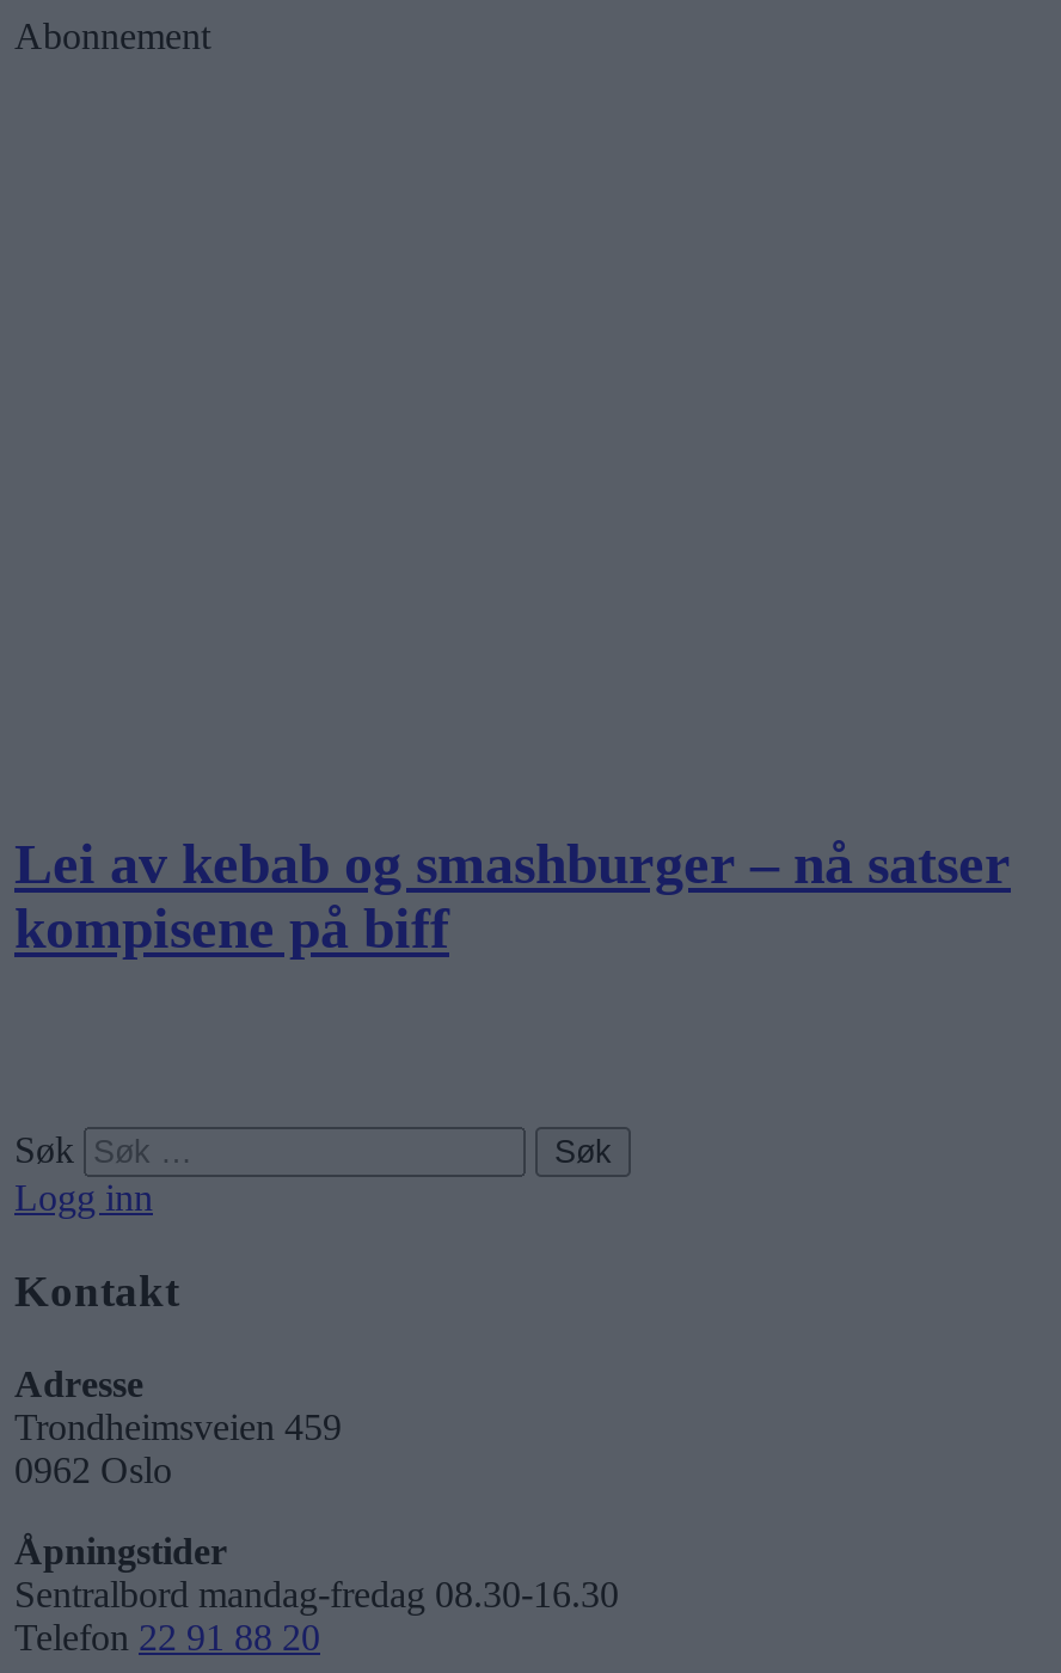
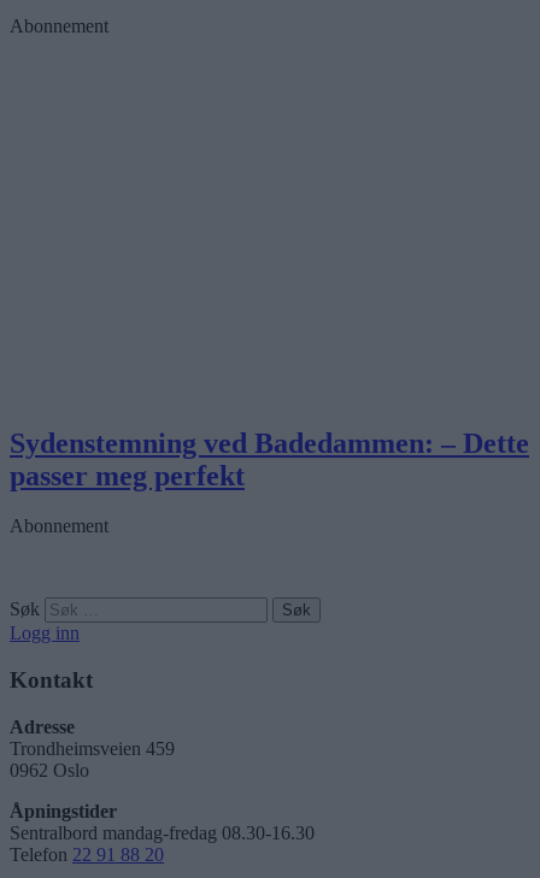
- Lei av kebab og smashburger – nå satser
- kompisene på biff
+ Sydenstemning ved Badedammen: – Dette
+ passer meg perfekt
+ Abonnement
